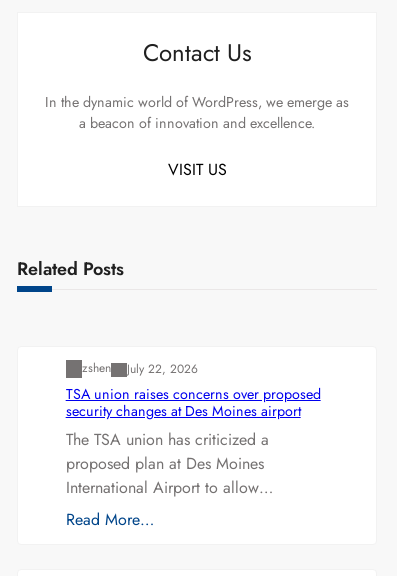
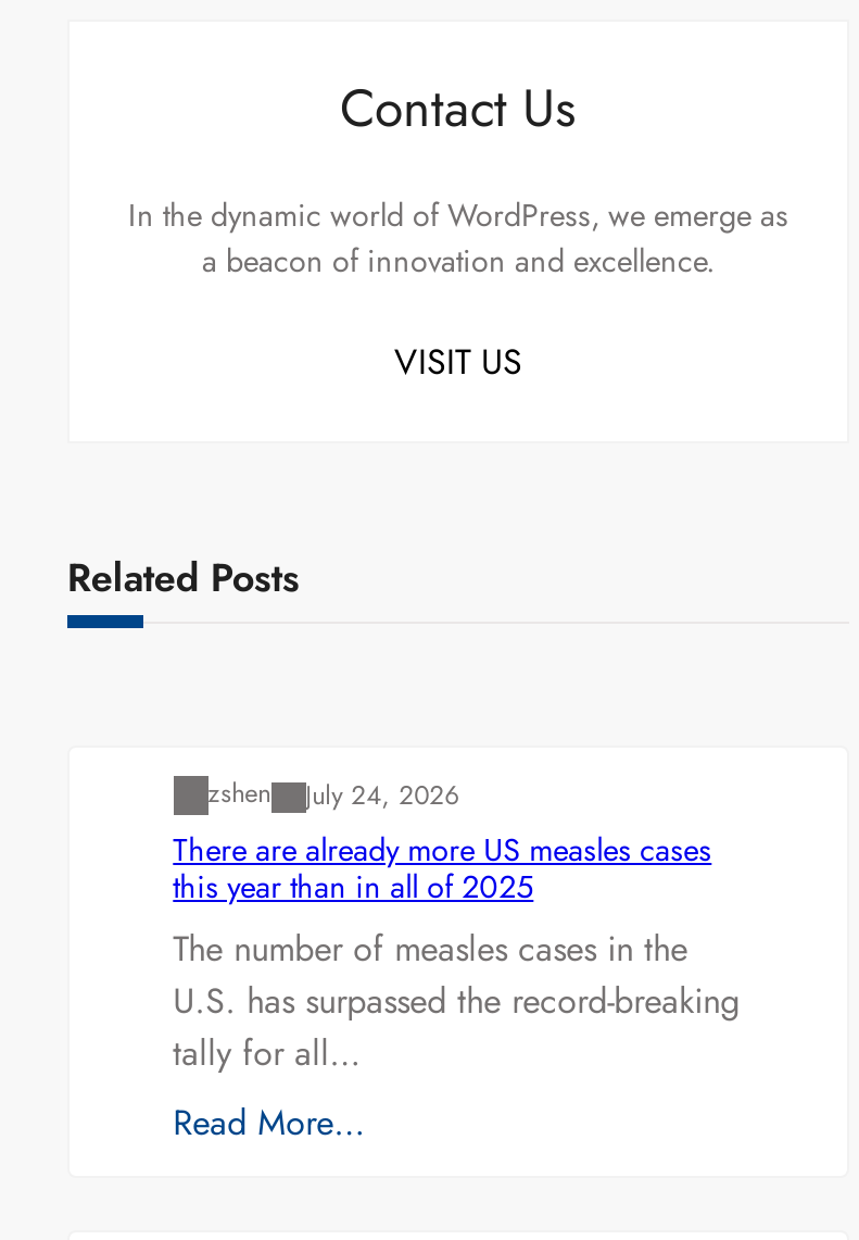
- July 22, 2026
- TSA union raises concerns over proposed
- security changes at Des Moines airport
- The TSA union has criticized a
- proposed plan at Des Moines
- International Airport to allow…
+ July 24, 2026
+ There are already more US measles cases
+ this year than in all of 2025
+ The number of measles cases in the
+ U.S. has surpassed the record-breaking
+ tally for all…
